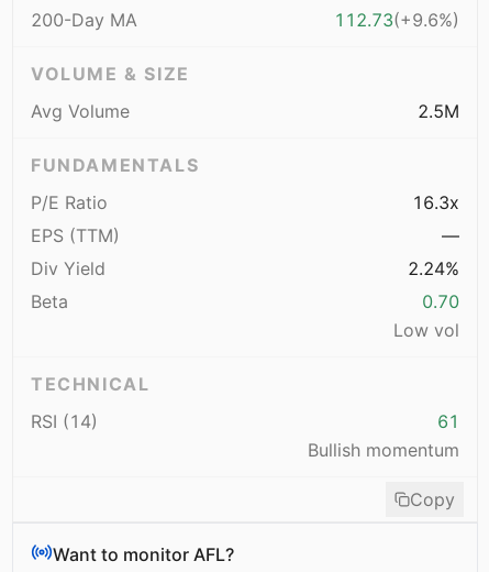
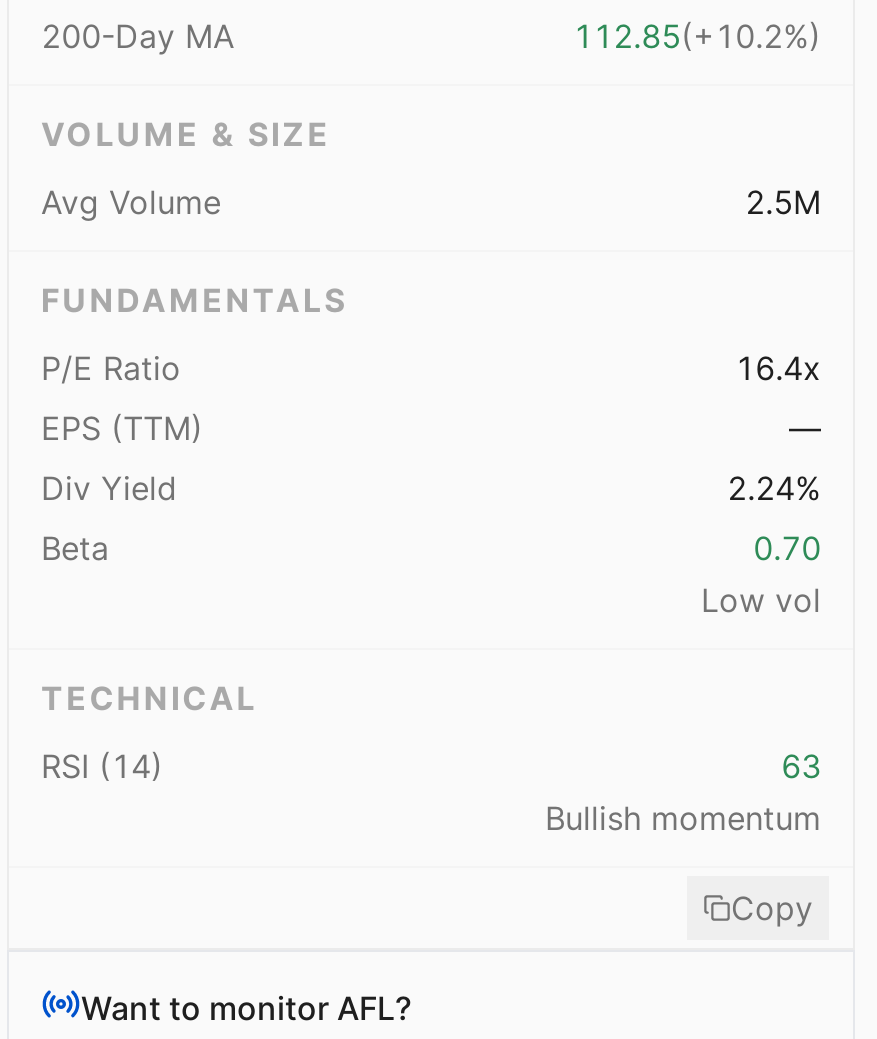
- 112.73(+9.6%)
+ 112.85(+10.2%)

- 16.3x
+ 16.4x

- 61
+ 63
